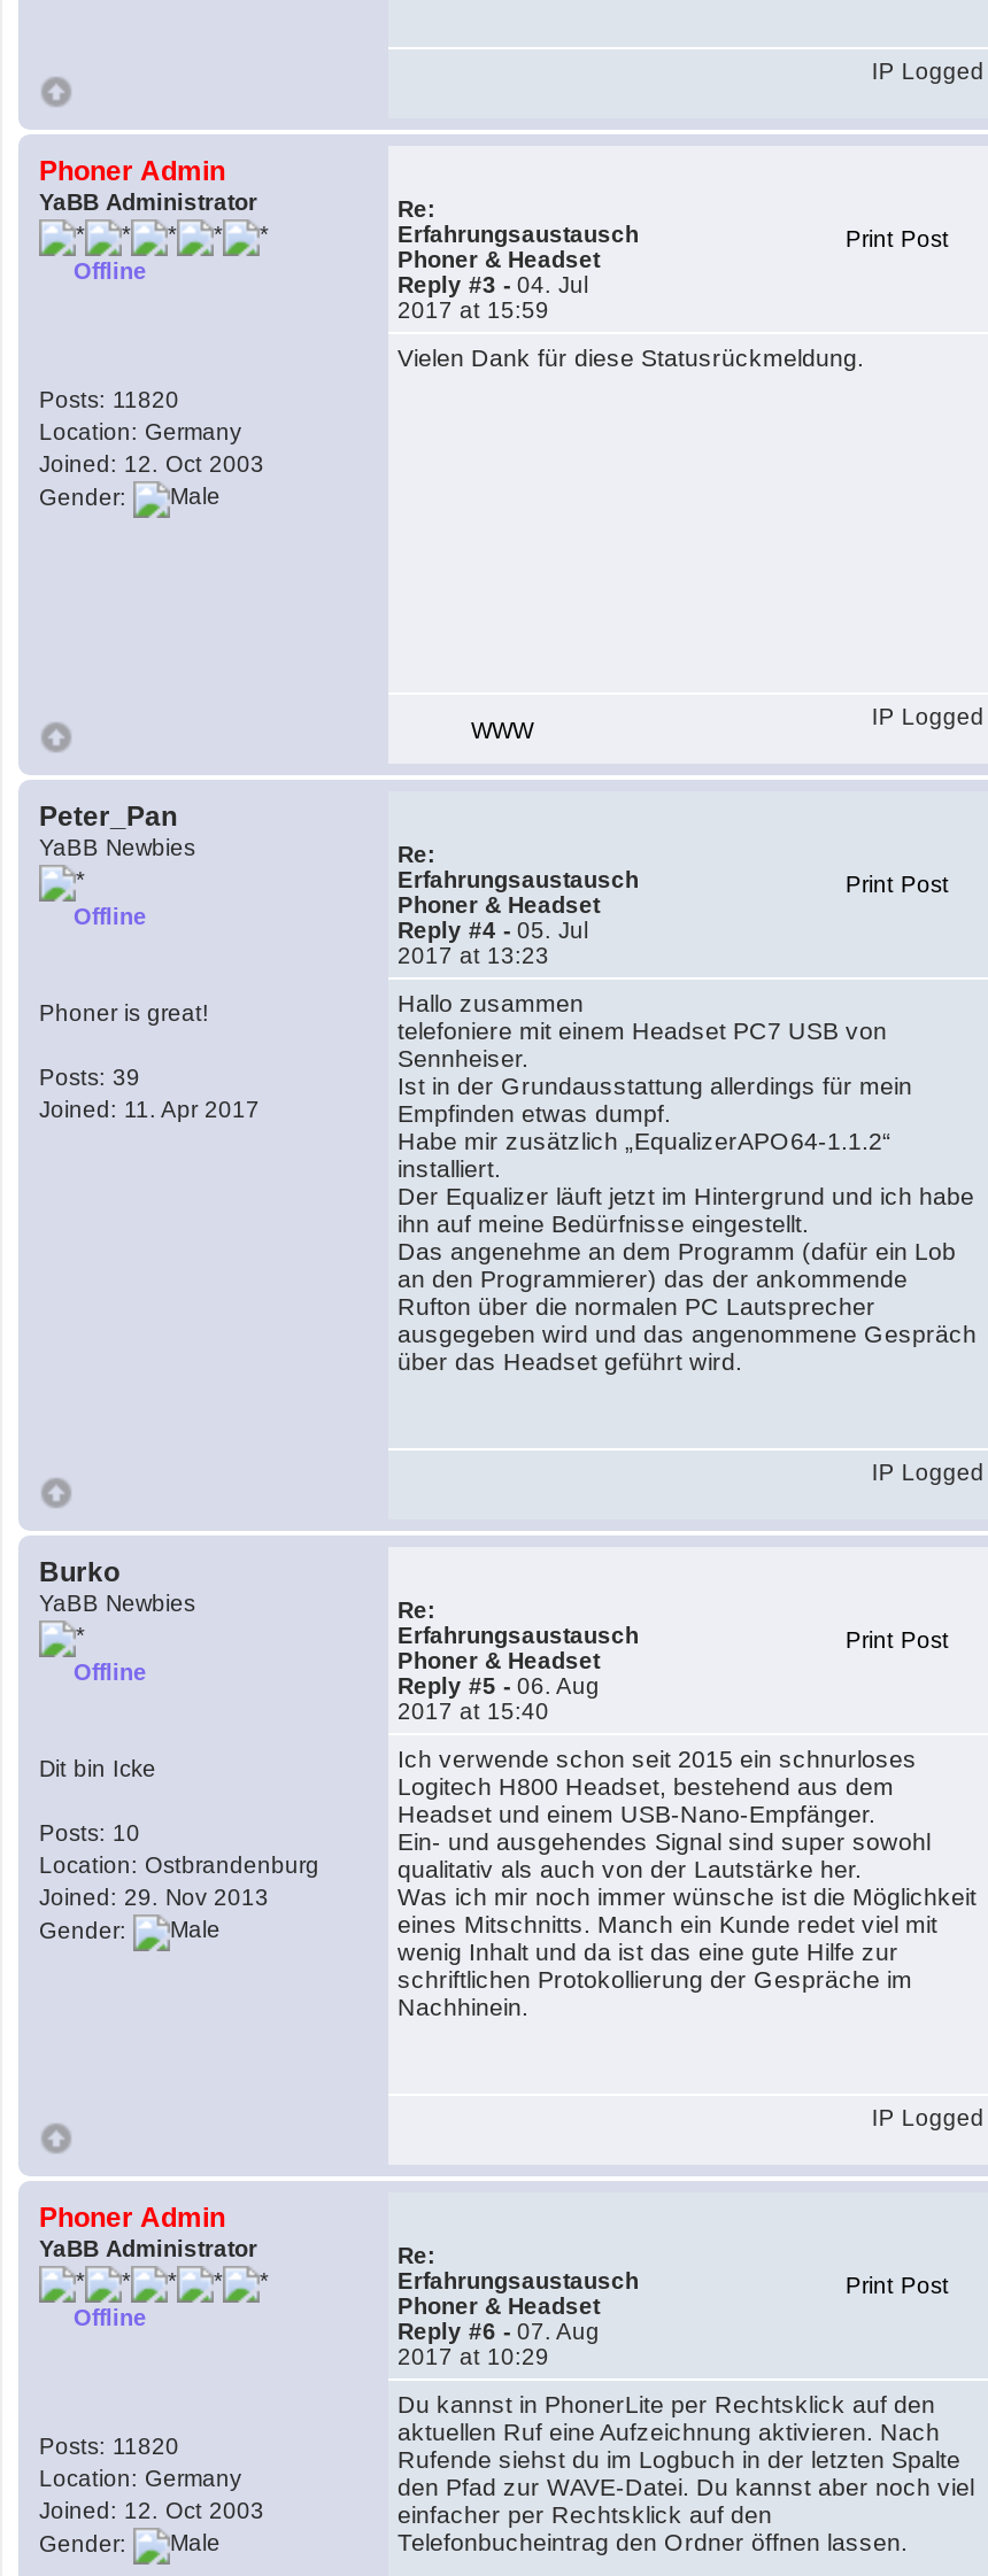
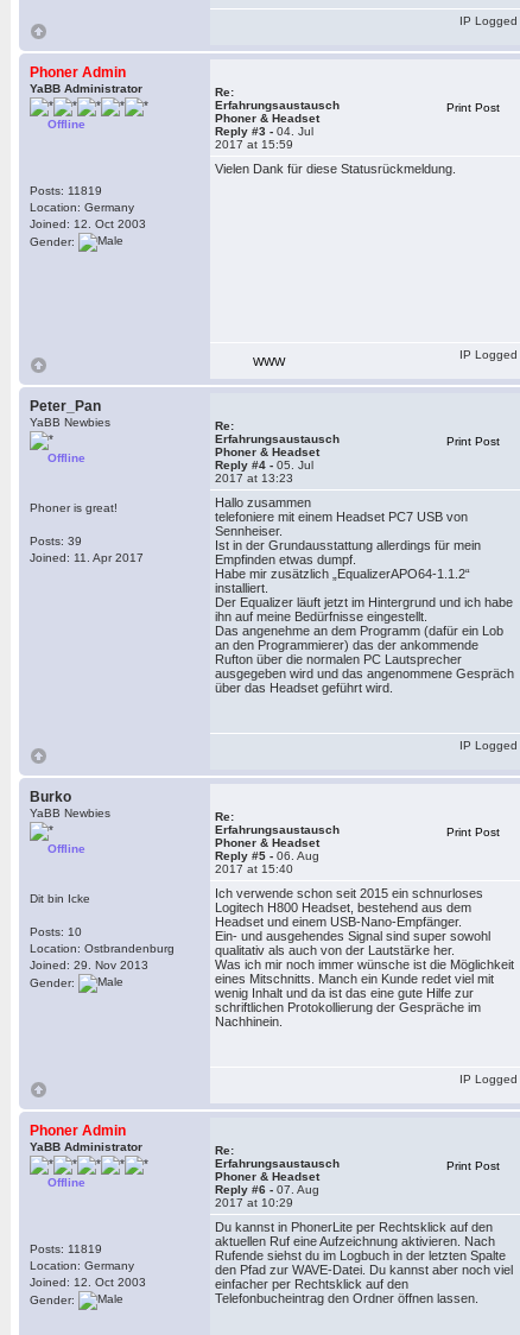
- Posts: 11820
+ Posts: 11819

- Posts: 11820
+ Posts: 11819
